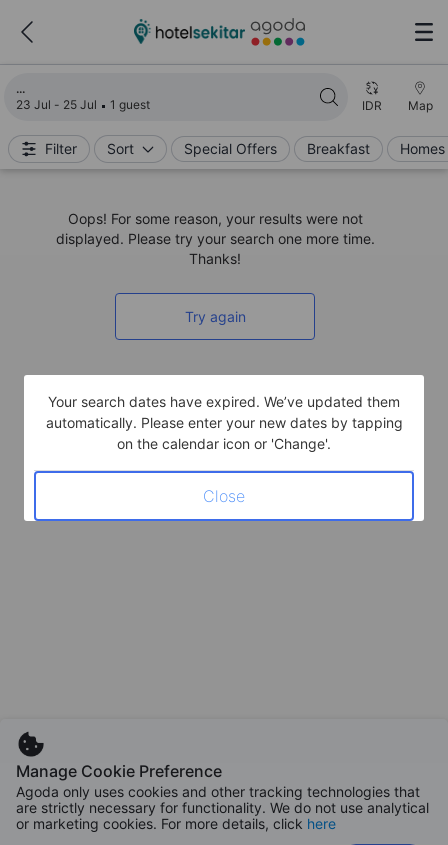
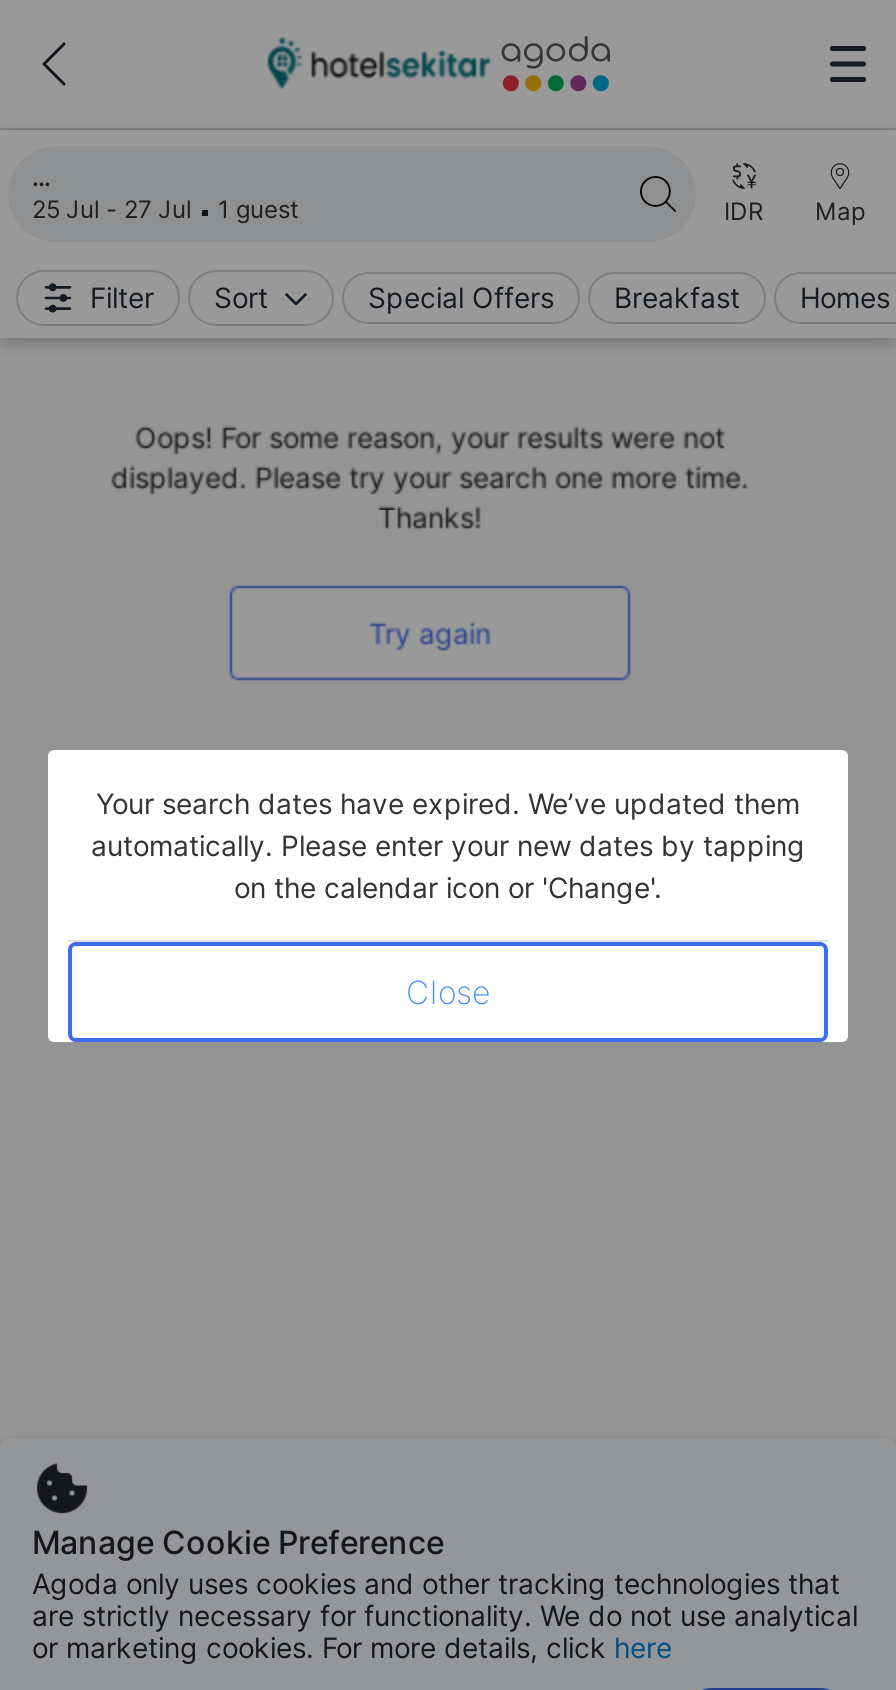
- 23 Jul - 25 Jul 1 guest
+ 25 Jul - 27 Jul 1 guest
